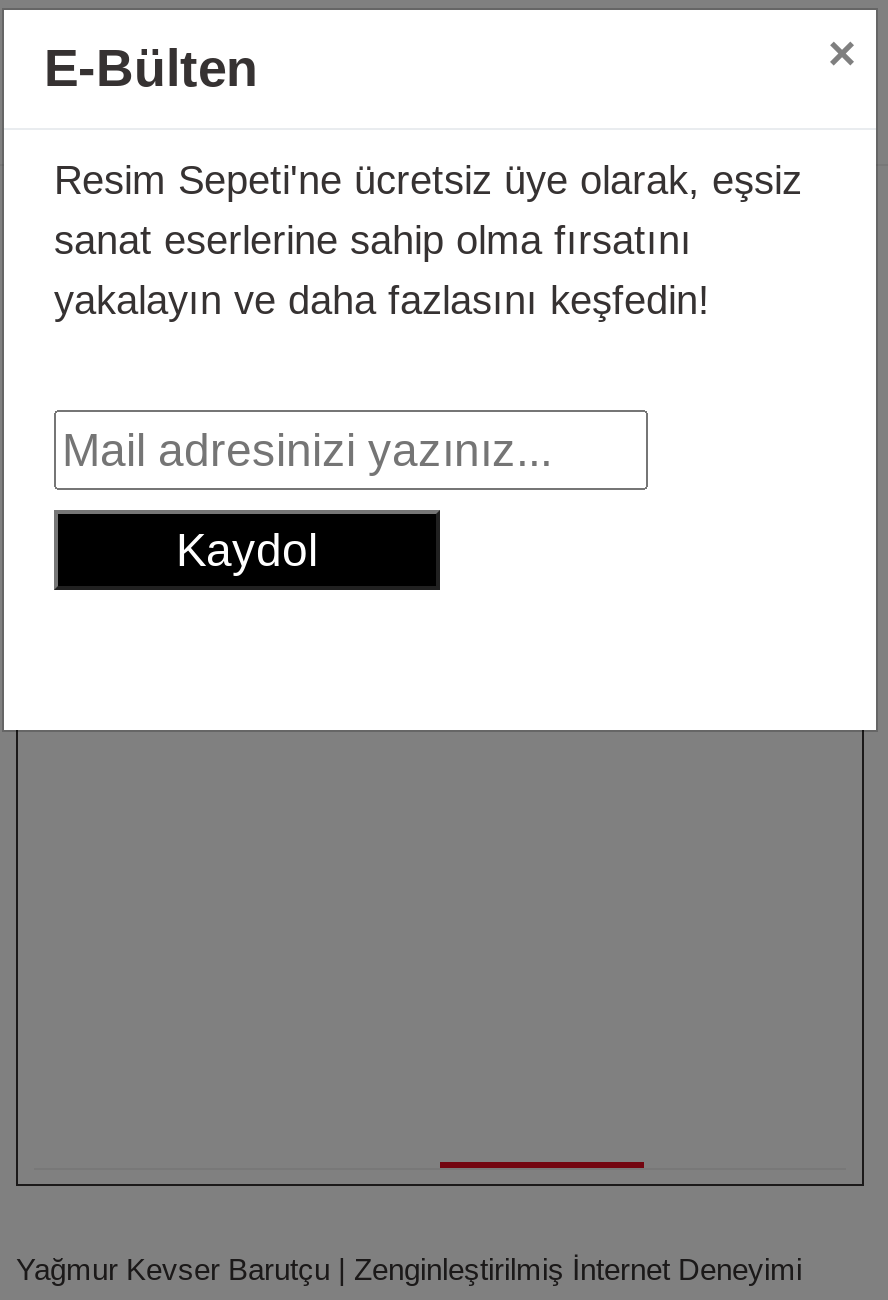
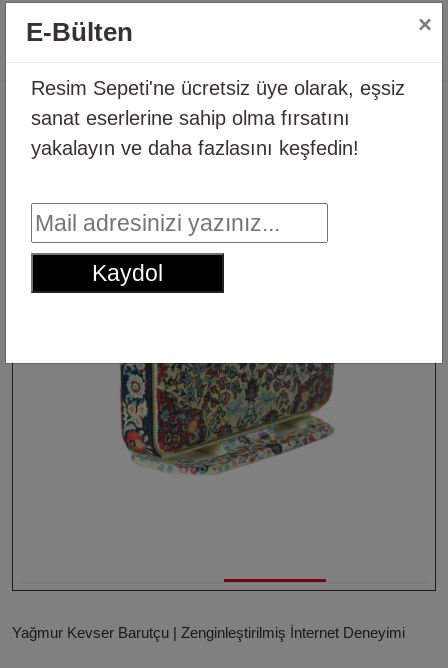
+ [image]
